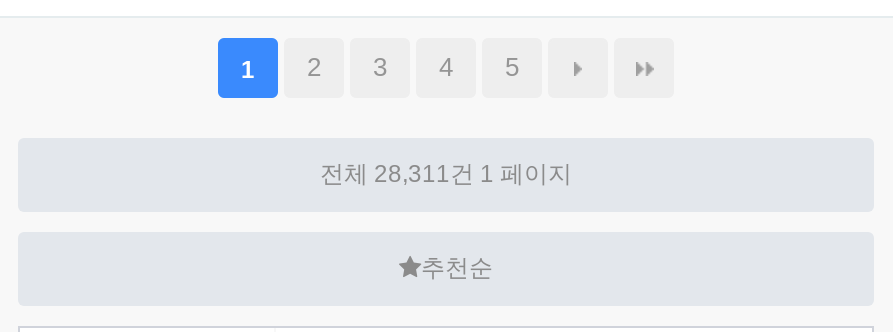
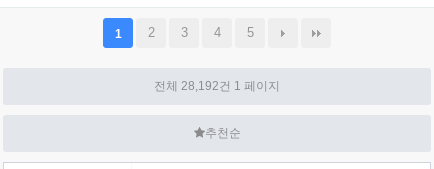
- 전체 28,311건 1 페이지
+ 전체 28,192건 1 페이지
